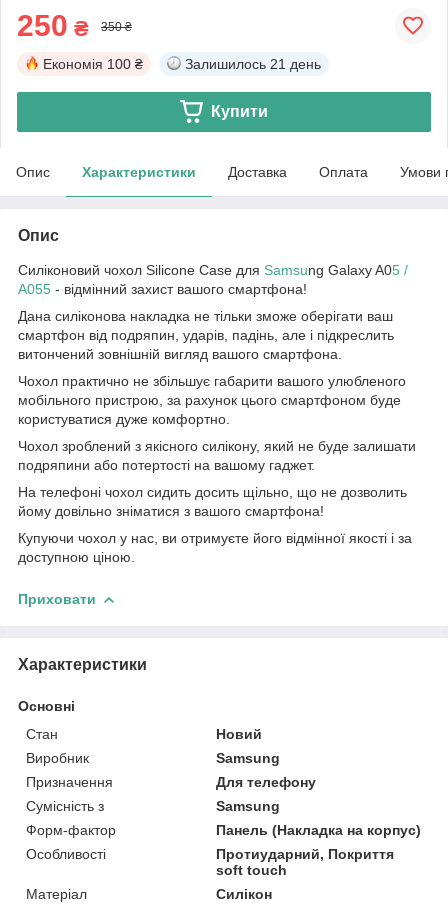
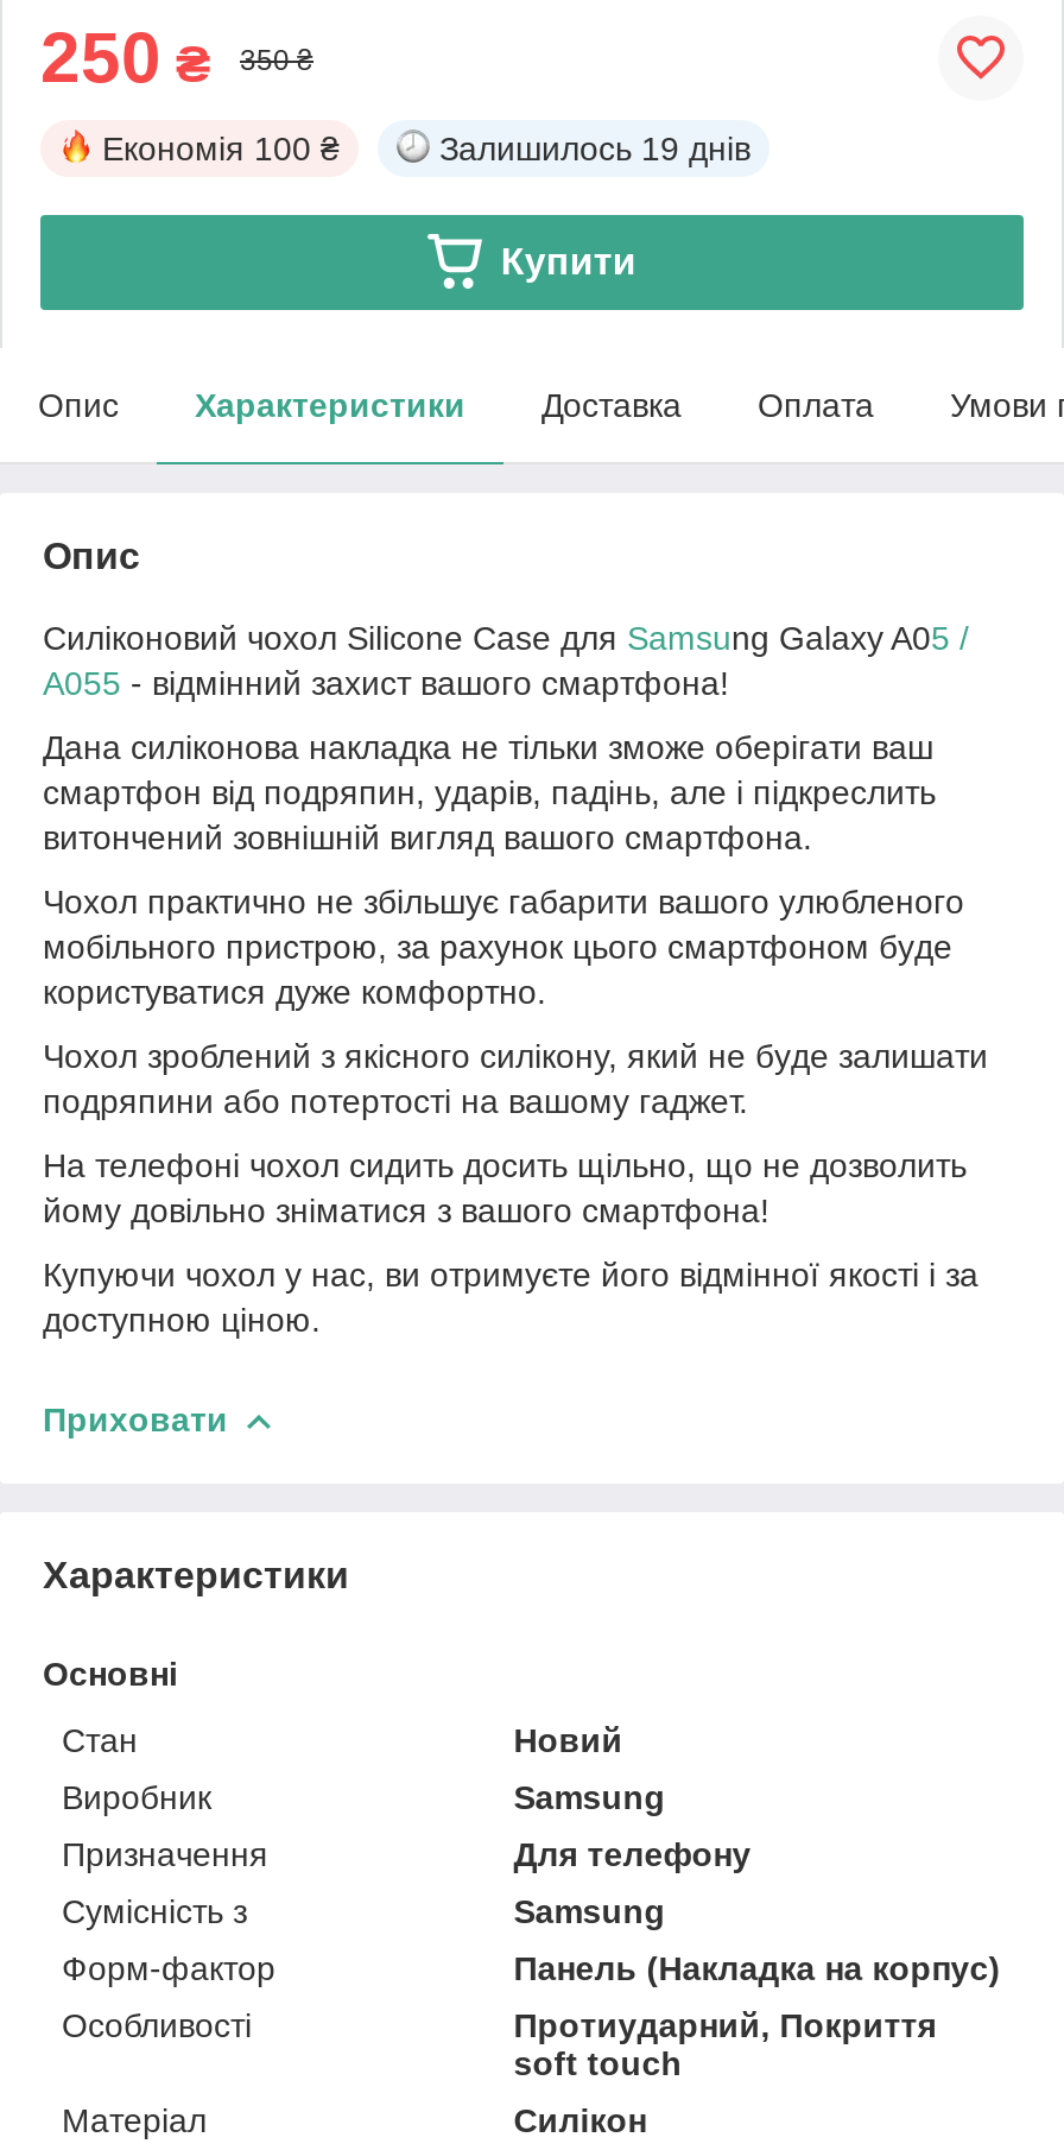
- Залишилось 21 день
+ Залишилось 19 днів
